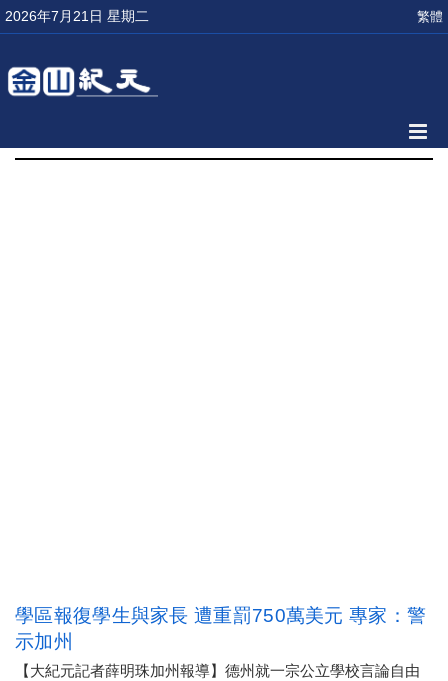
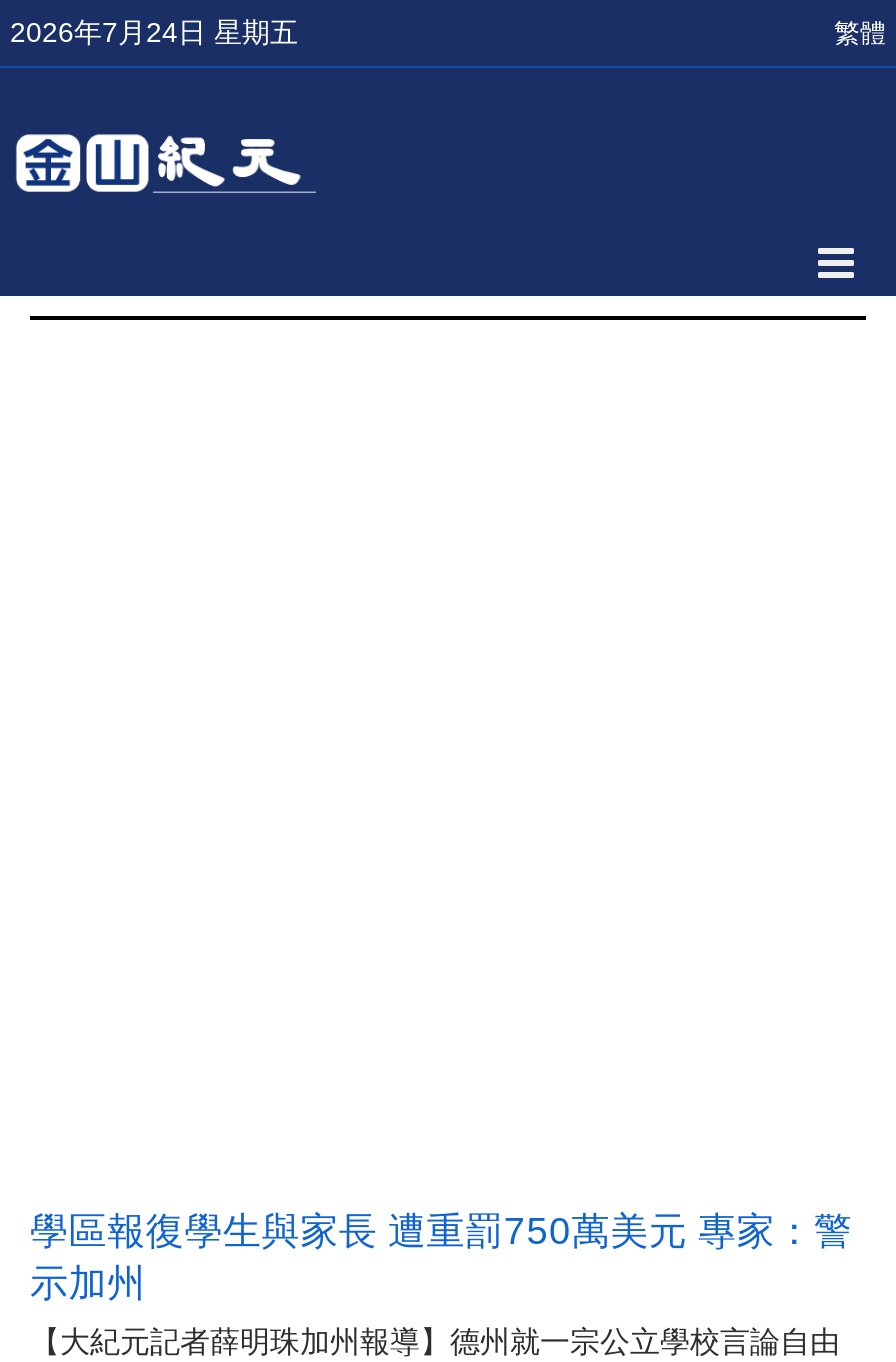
- 2026年7月21日 星期二
+ 2026年7月24日 星期五
